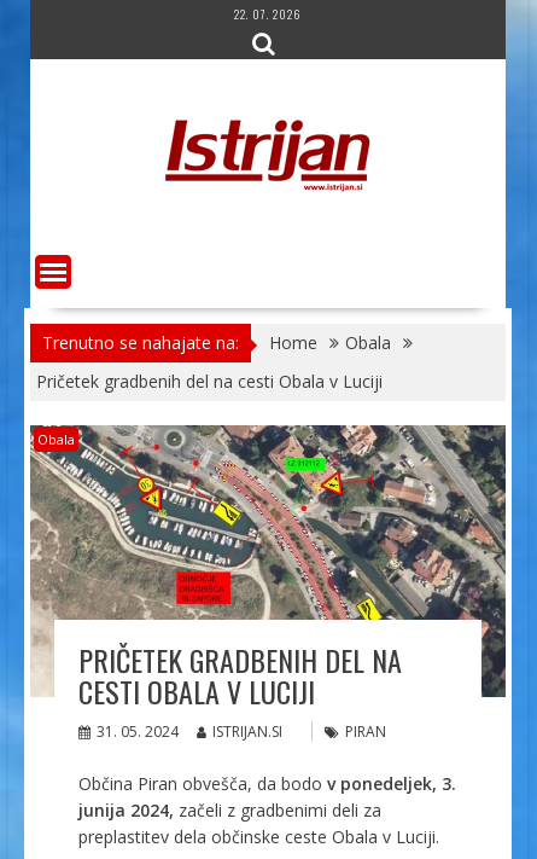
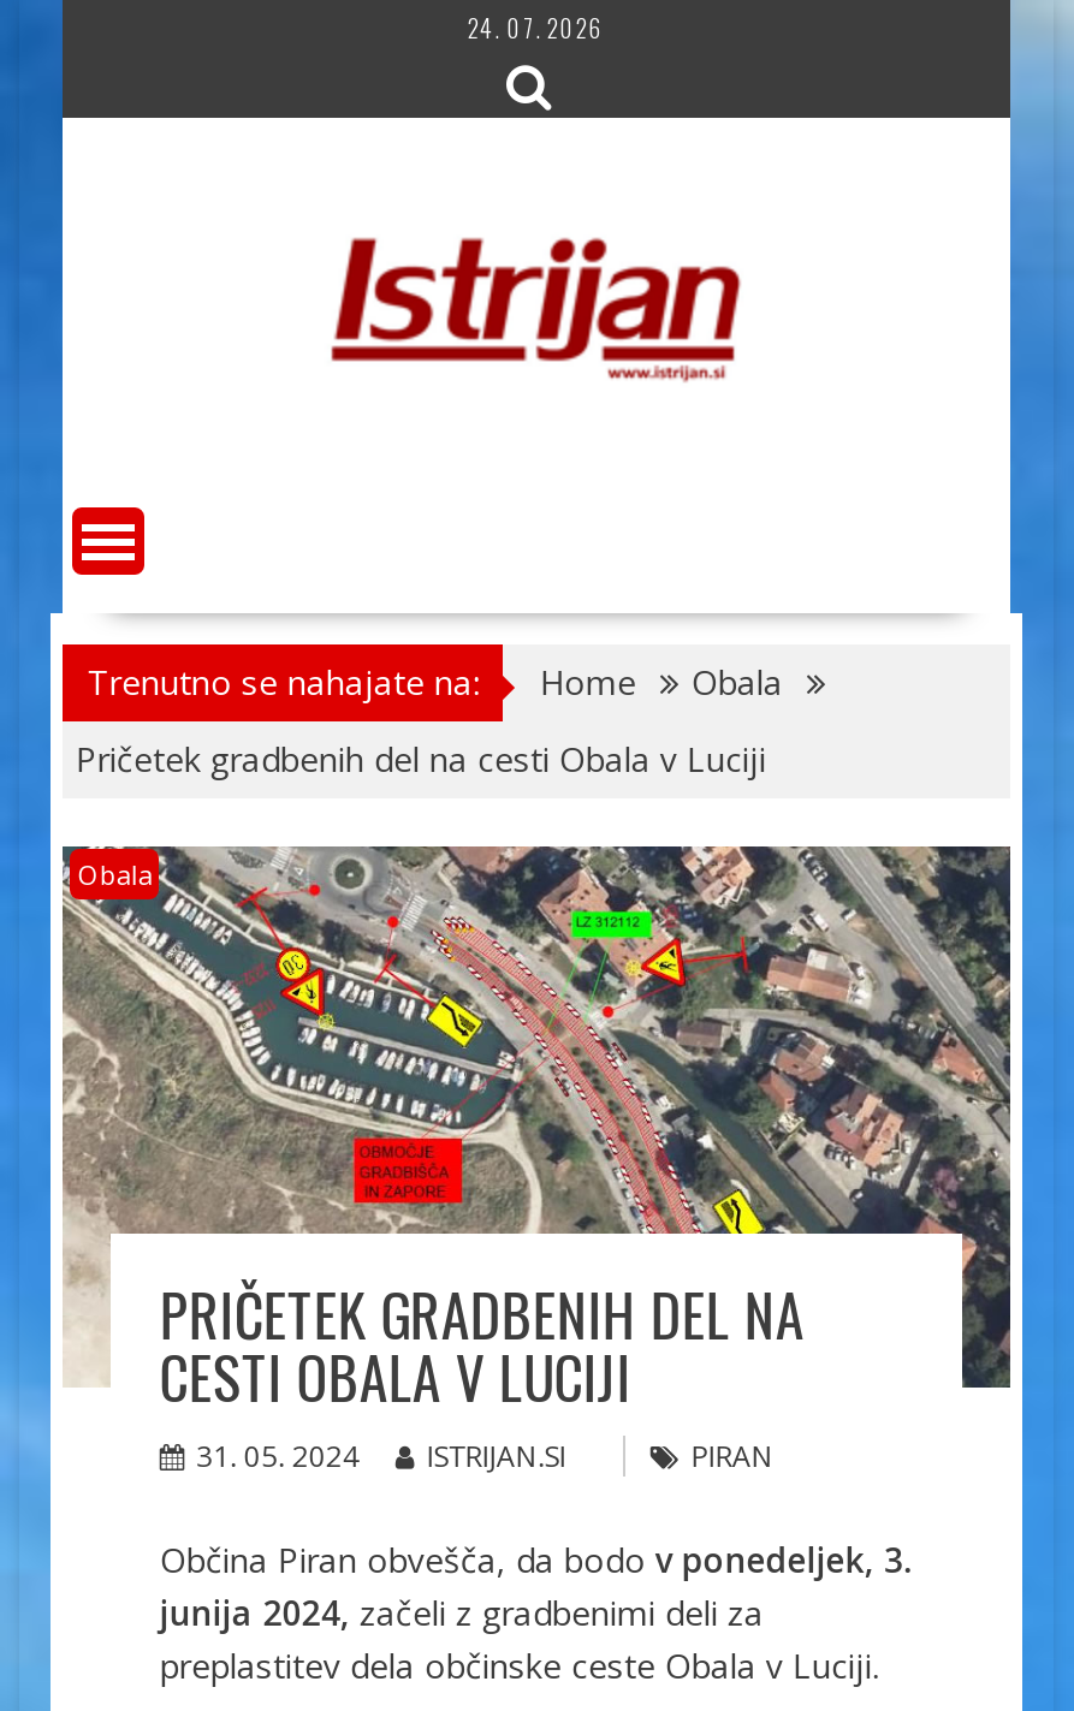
- 22. 07. 2026
+ 24. 07. 2026
